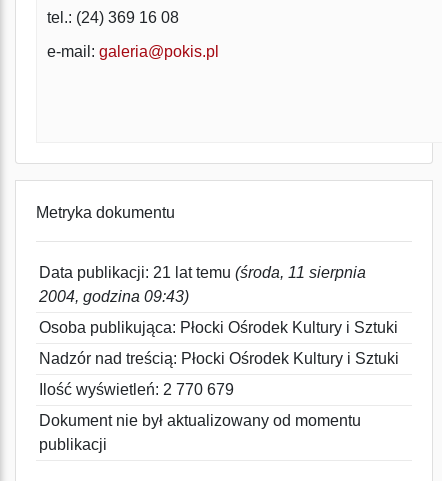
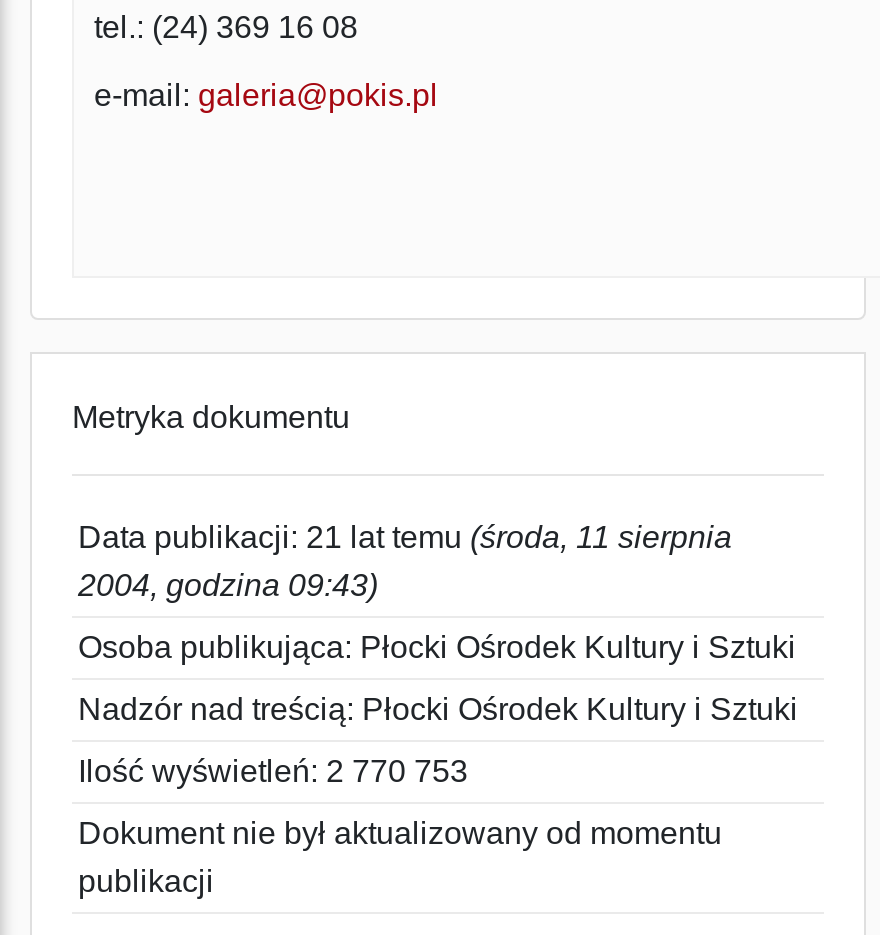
- Ilość wyświetleń: 2 770 679
+ Ilość wyświetleń: 2 770 753
